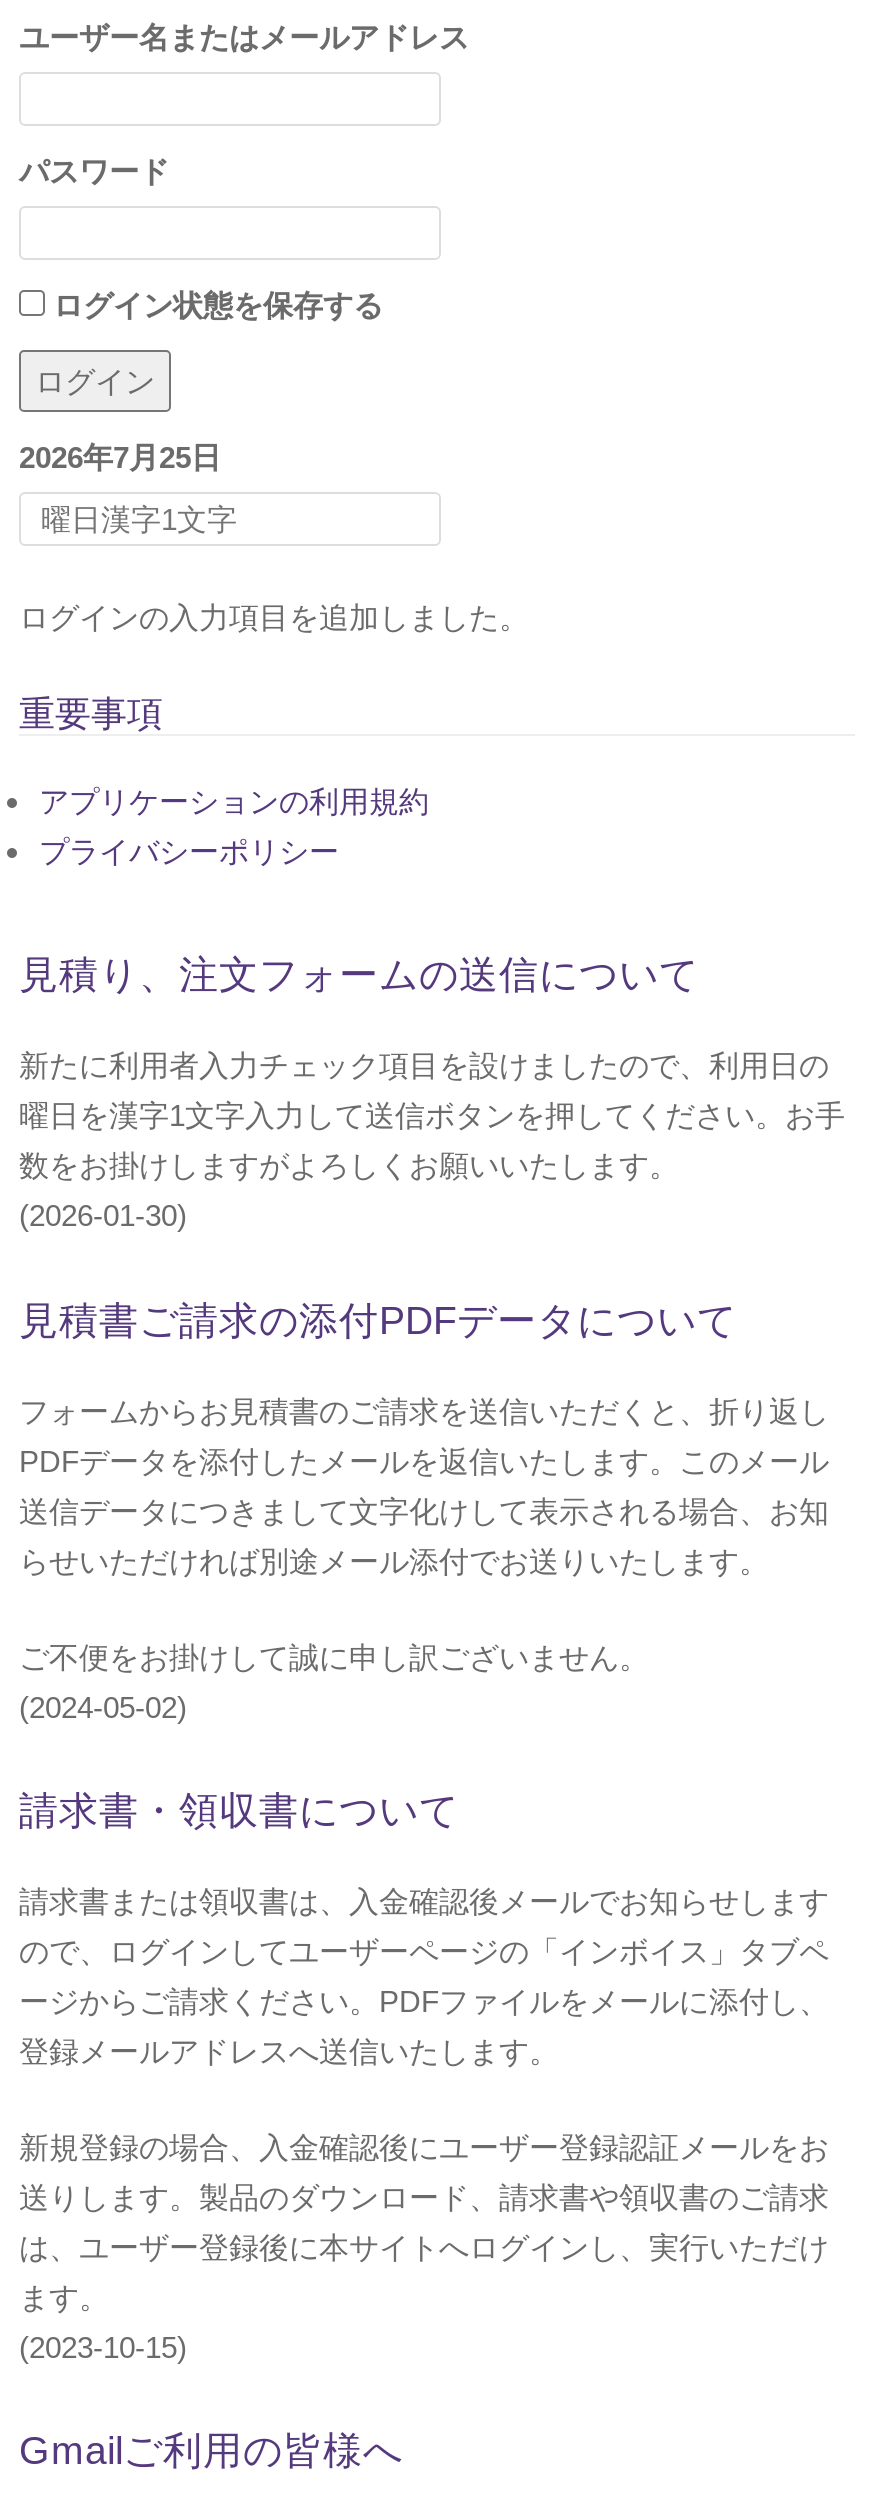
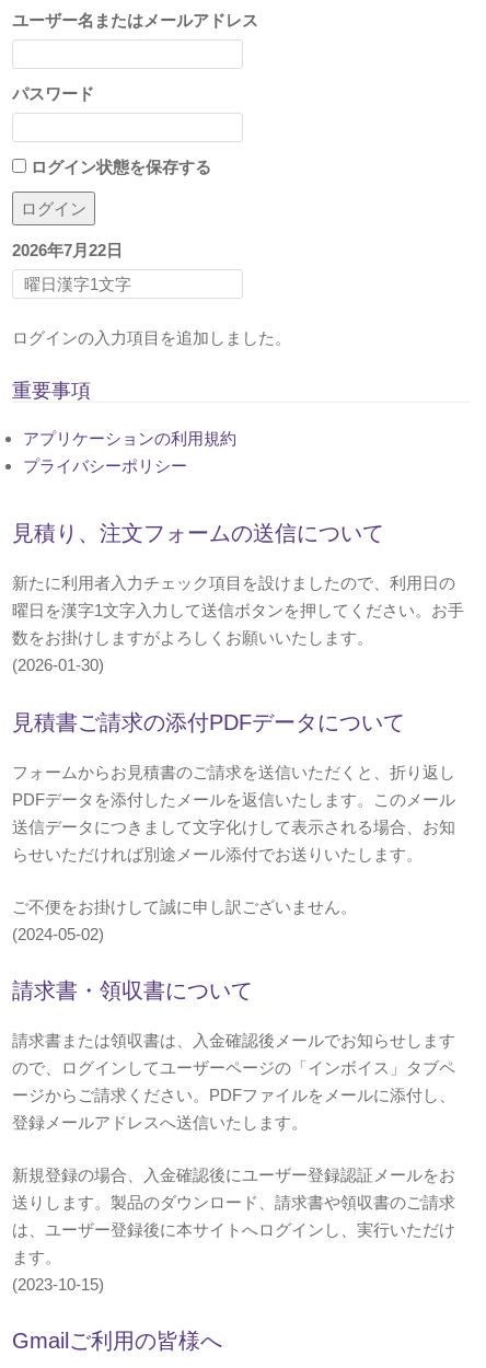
- 2026年7月25日
+ 2026年7月22日
